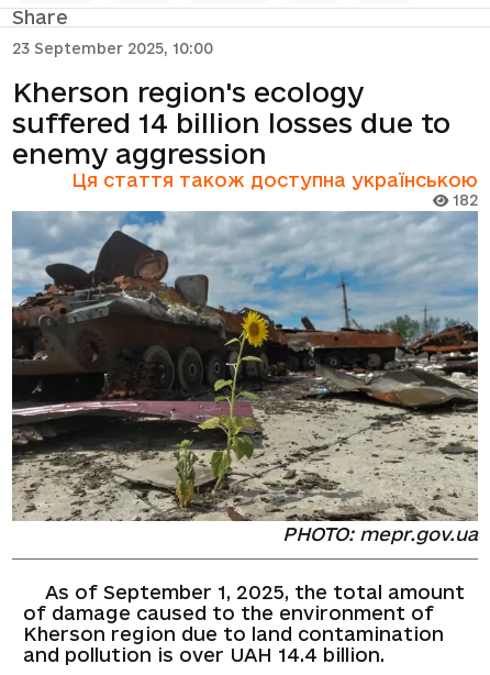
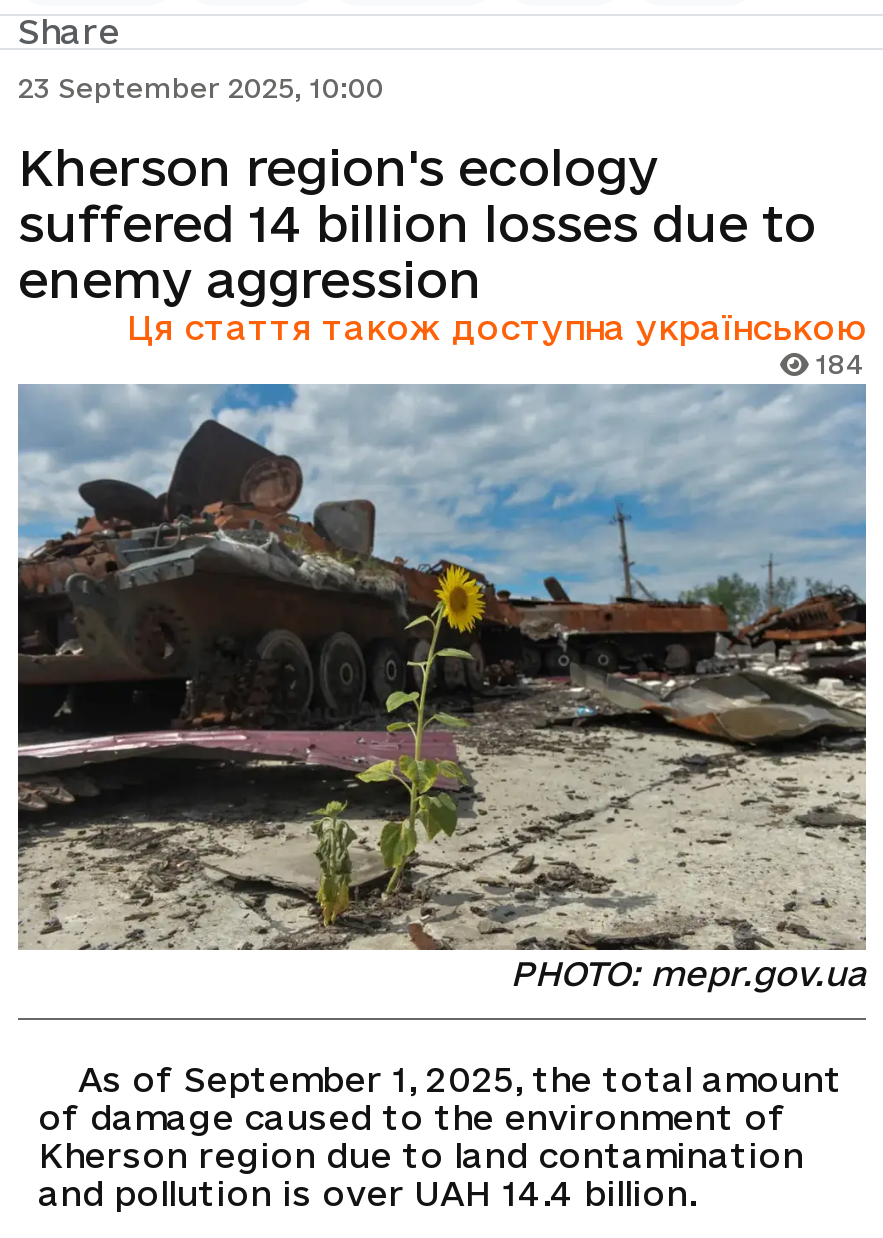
- 182
+ 184
